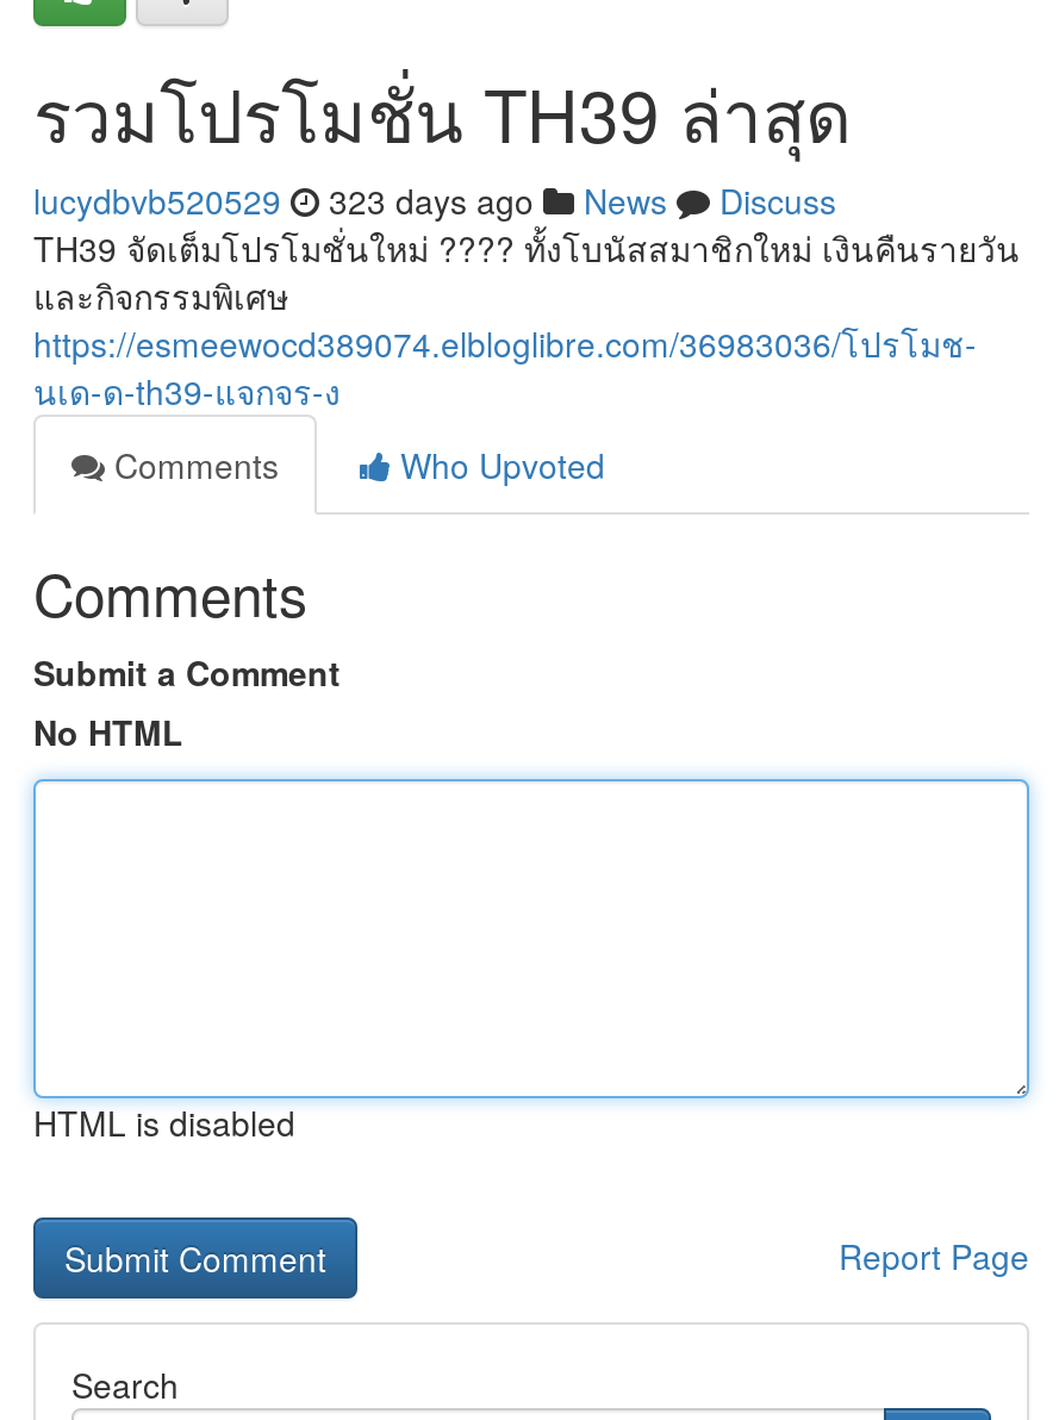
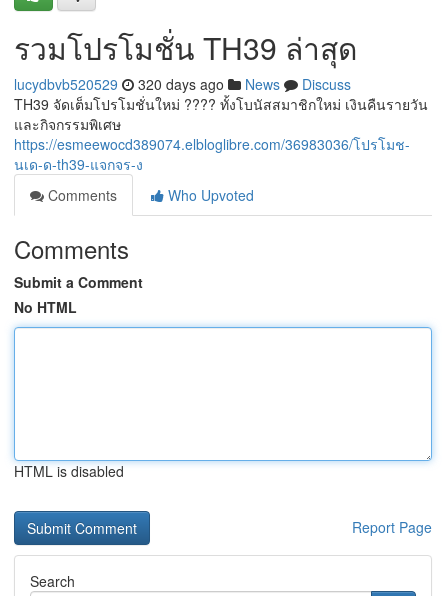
- lucydbvb520529 323 days ago News Discuss
+ lucydbvb520529 320 days ago News Discuss
